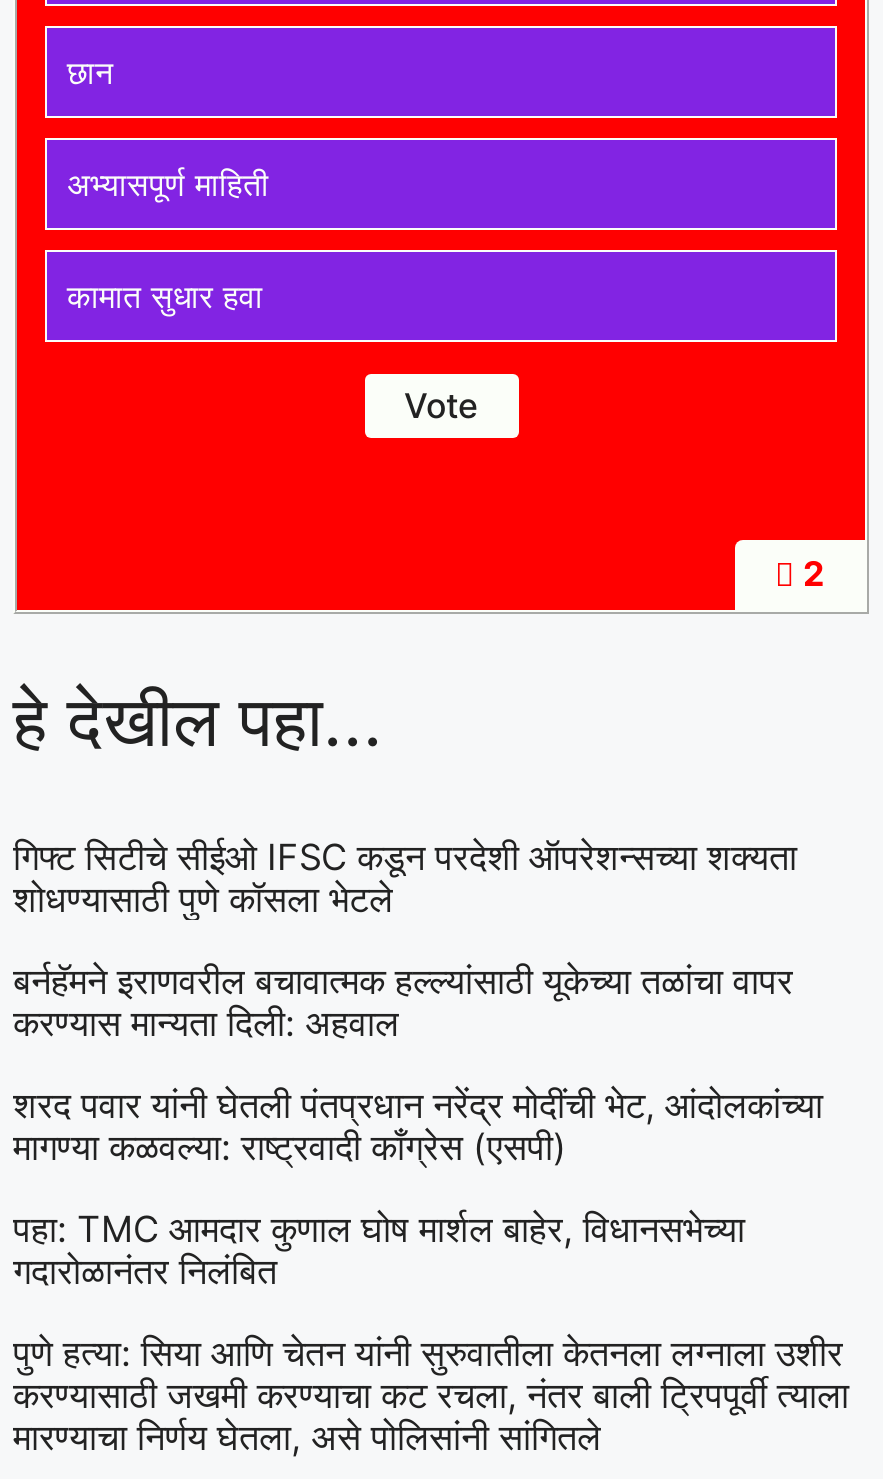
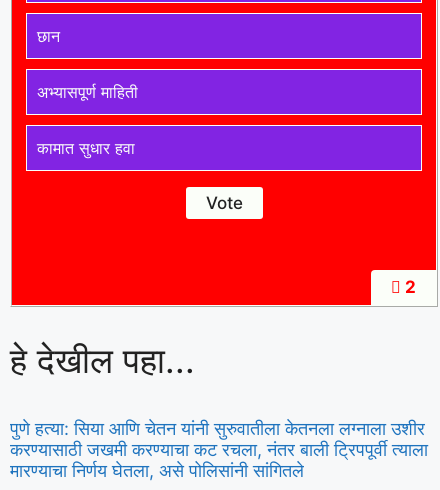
- गिफ्ट सिटीचे सीईओ IFSC कडून परदेशी ऑपरेशन्सच्या शक्यता
- शोधण्यासाठी पुणे कॉसला भेटले
- बर्नहॅमने इराणवरील बचावात्मक हल्ल्यांसाठी यूकेच्या तळांचा वापर
- करण्यास मान्यता दिली: अहवाल
- शरद पवार यांनी घेतली पंतप्रधान नरेंद्र मोदींची भेट, आंदोलकांच्या
- मागण्या कळवल्या: राष्ट्रवादी काँग्रेस (एसपी)
- पहा: TMC आमदार कुणाल घोष मार्शल बाहेर, विधानसभेच्या
- गदारोळानंतर निलंबित
